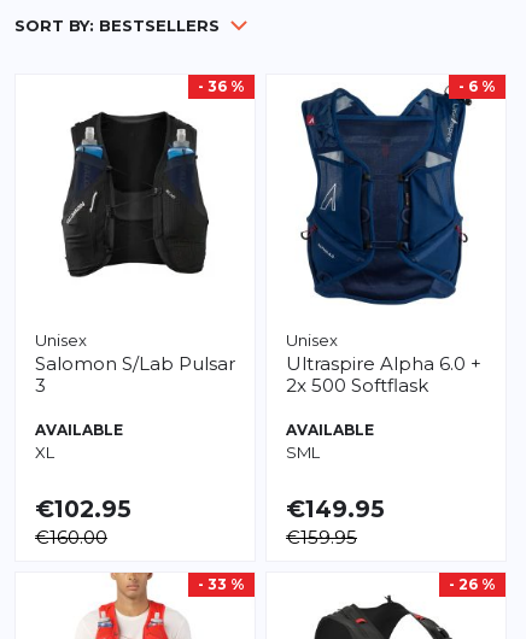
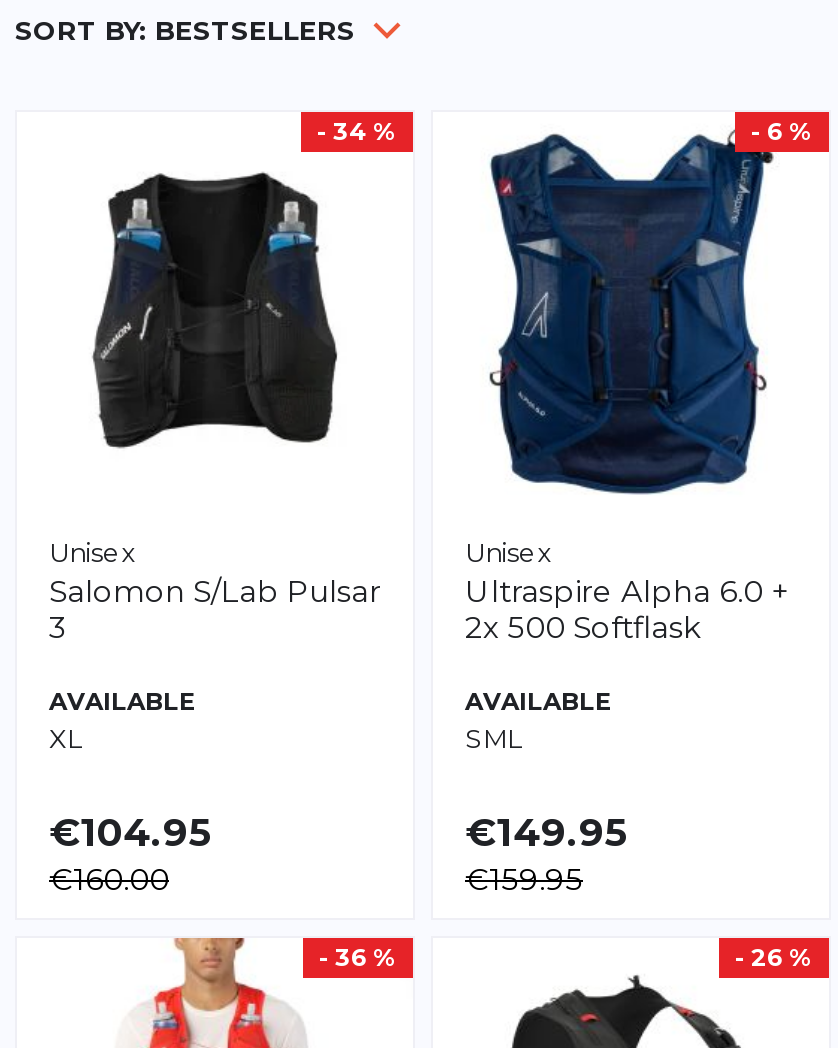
- - 36 %
+ - 34 %

- €102.95
+ €104.95

- - 33 %
+ - 36 %
